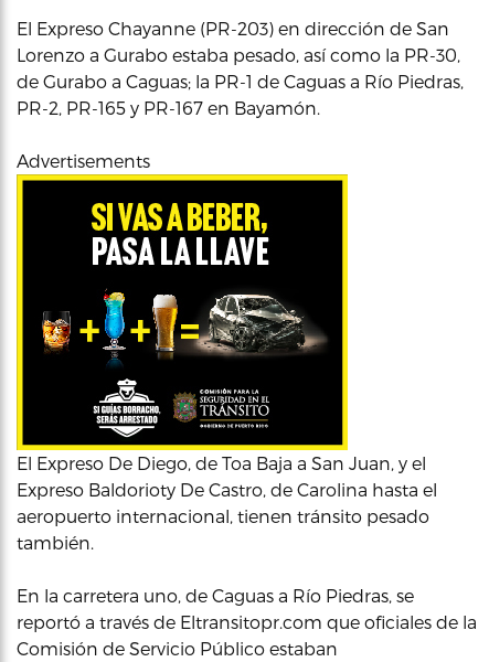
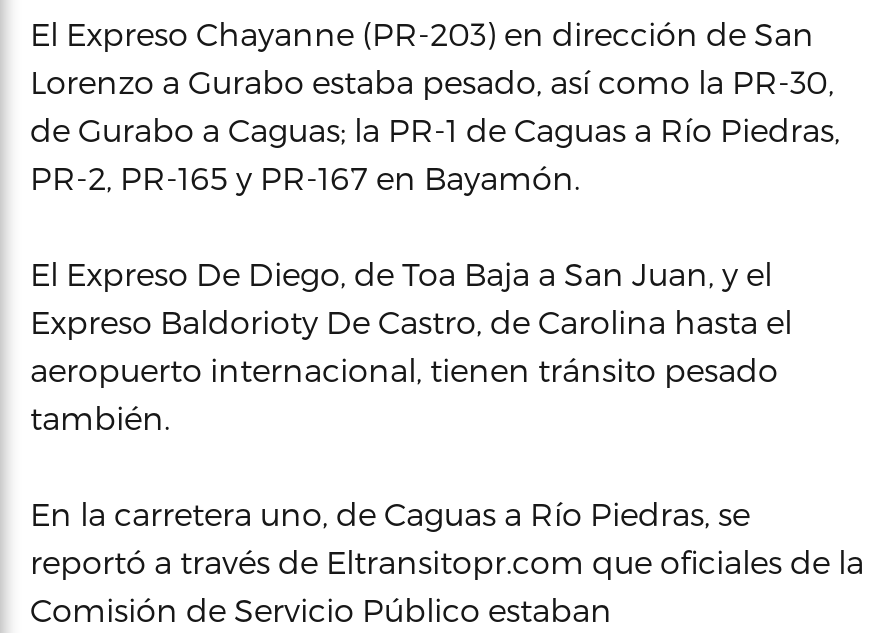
- Advertisements

- [image]
